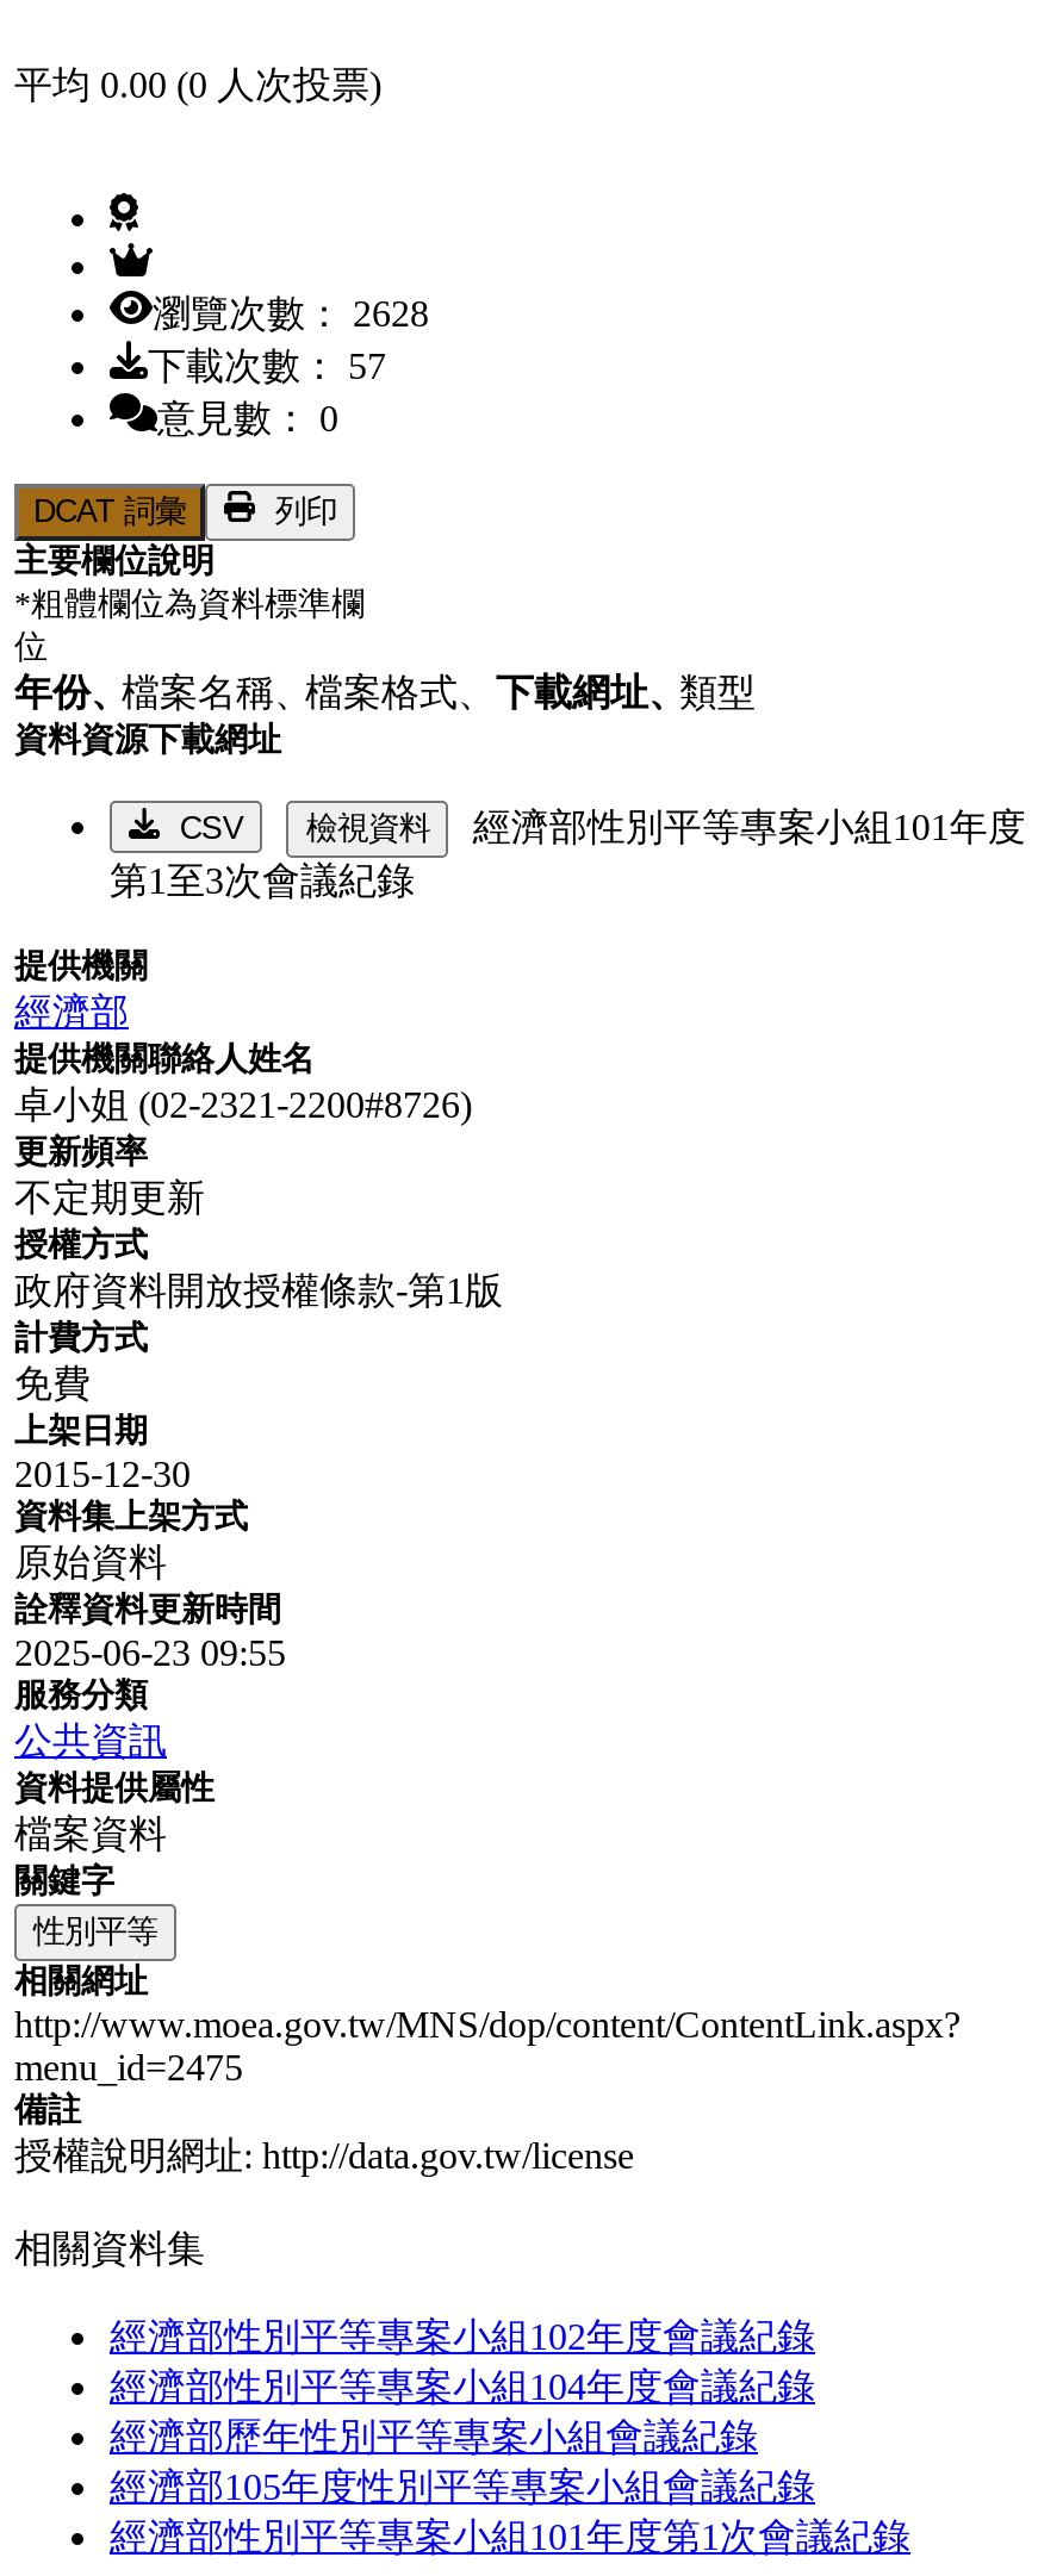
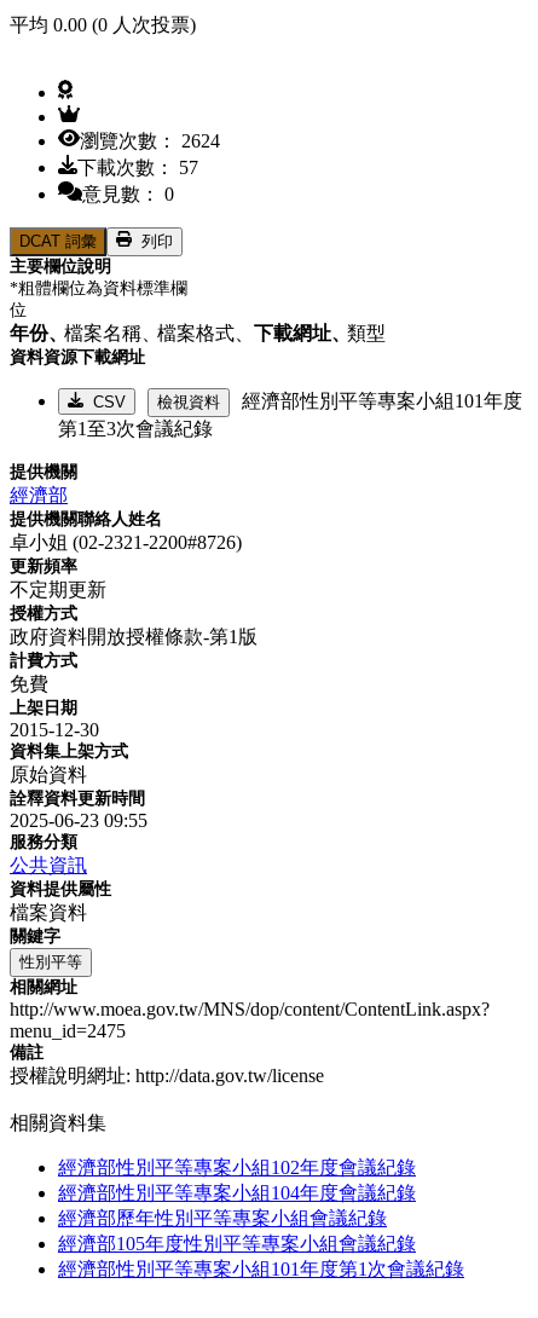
- 瀏覽次數： 2628
+ 瀏覽次數： 2624
